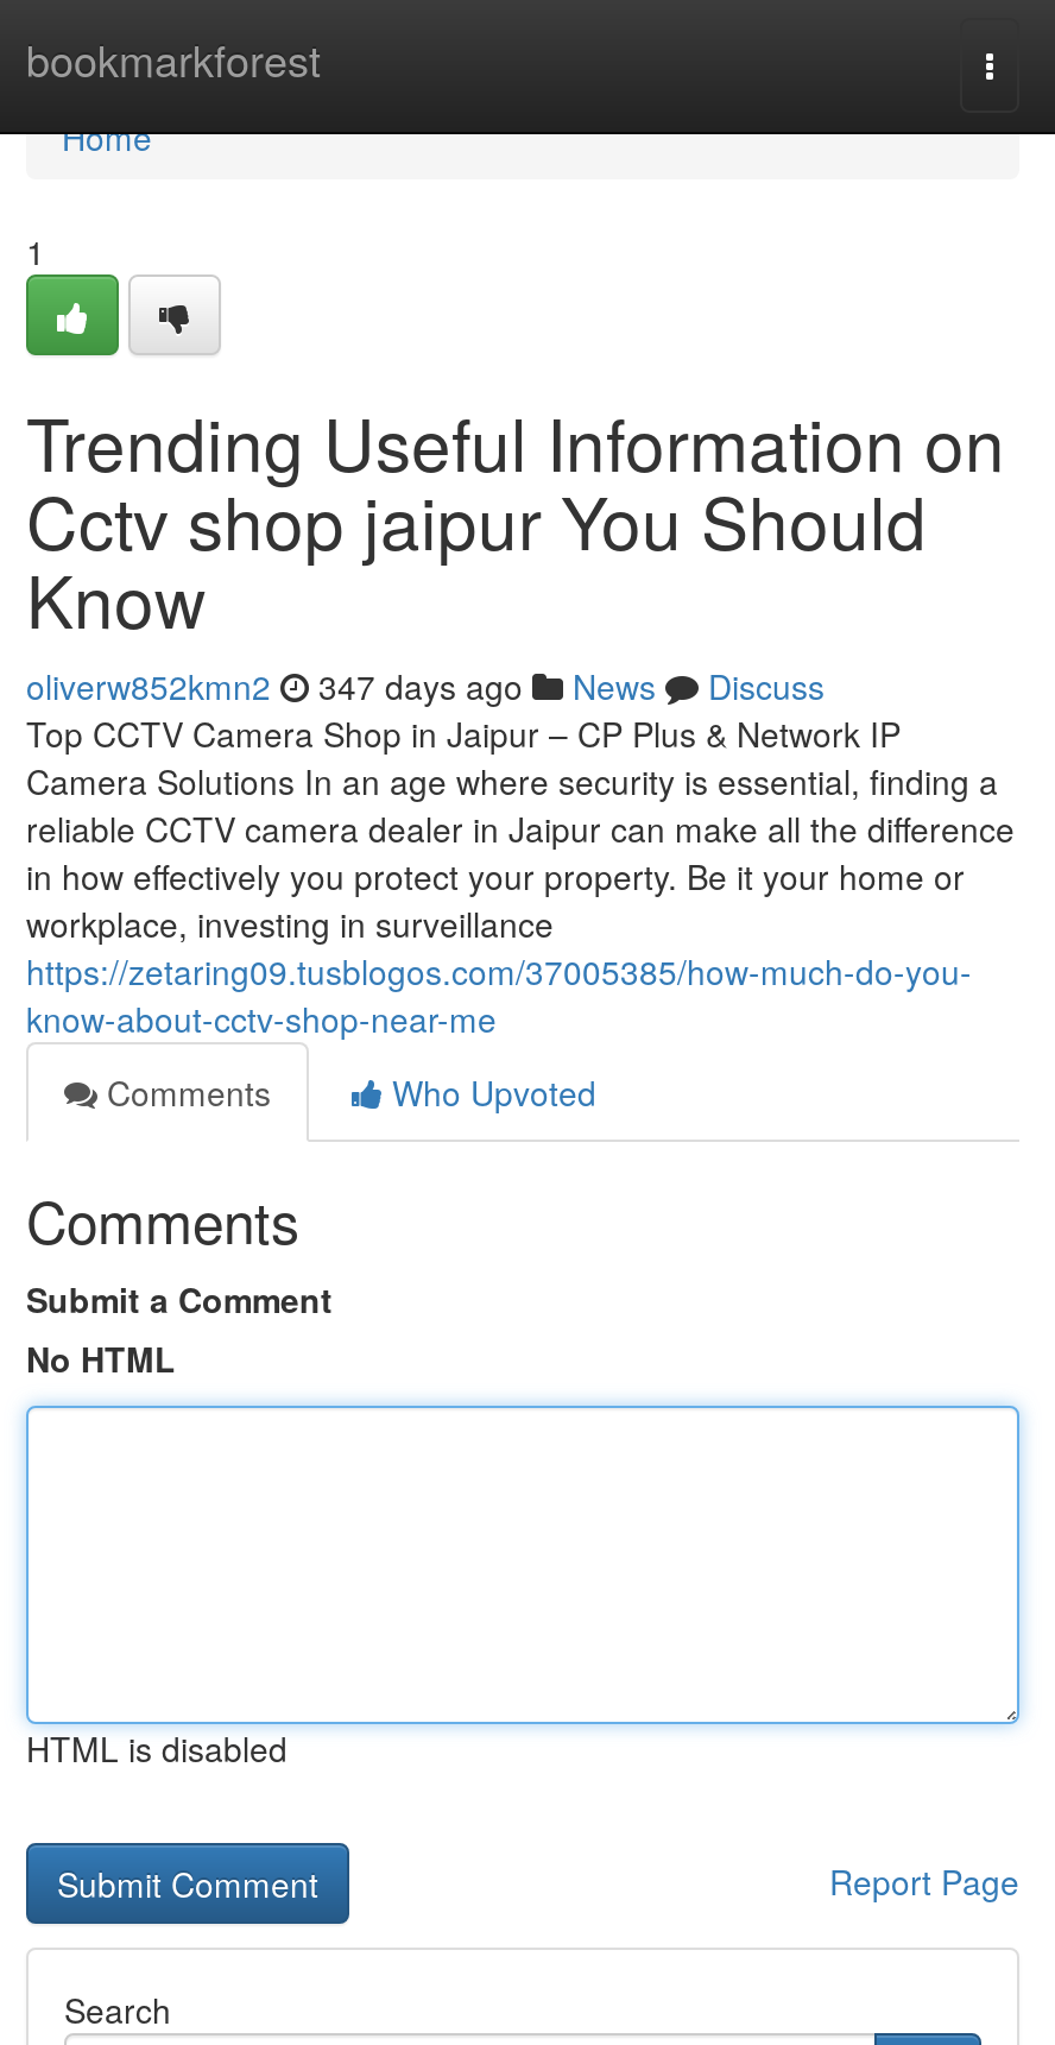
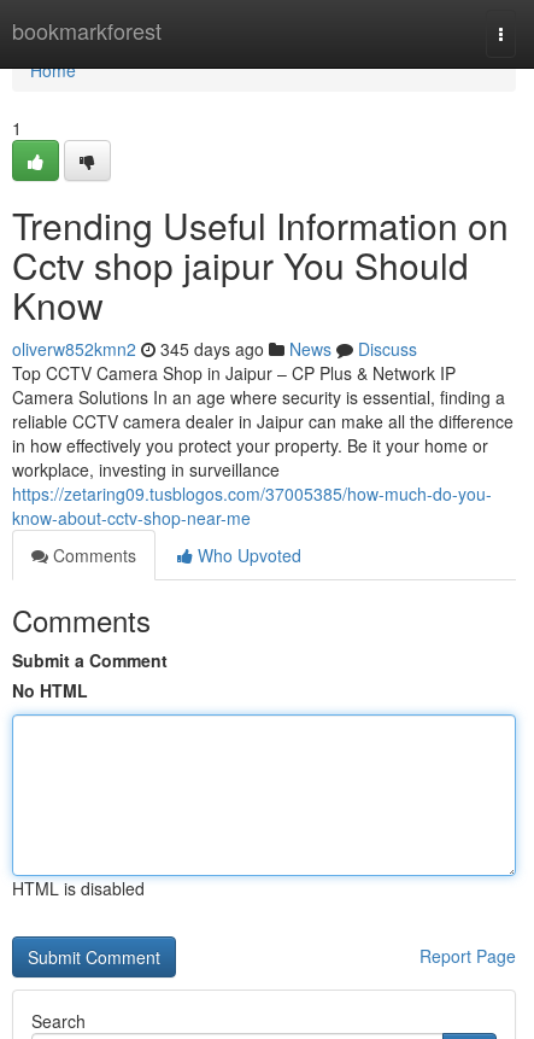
- oliverw852kmn2 347 days ago News Discuss
+ oliverw852kmn2 345 days ago News Discuss
